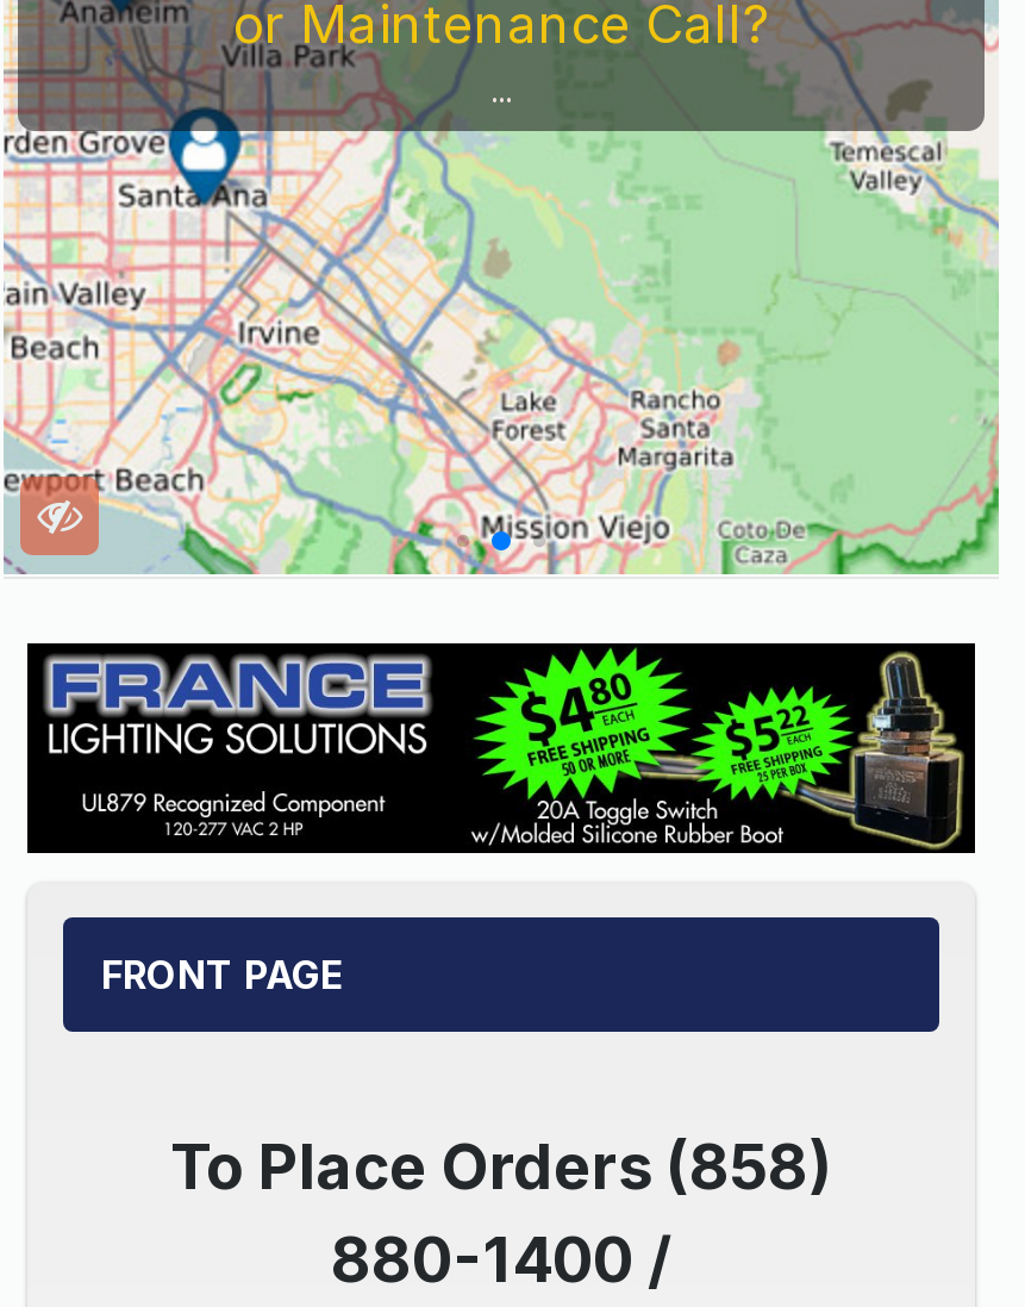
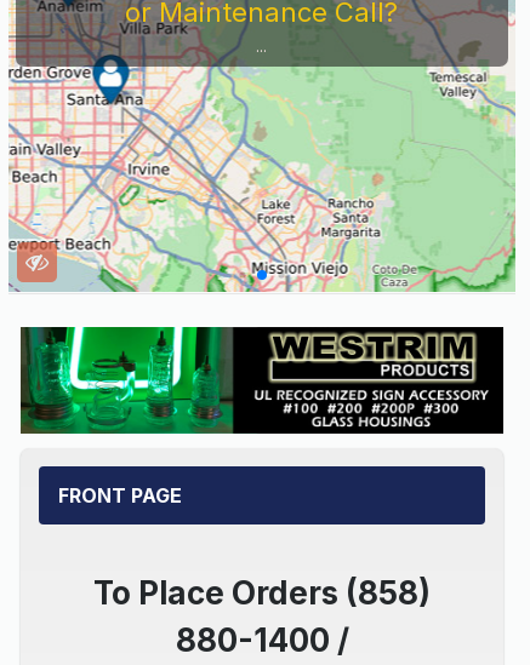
- [image]
+ [image]

- [image]
+ [image]
